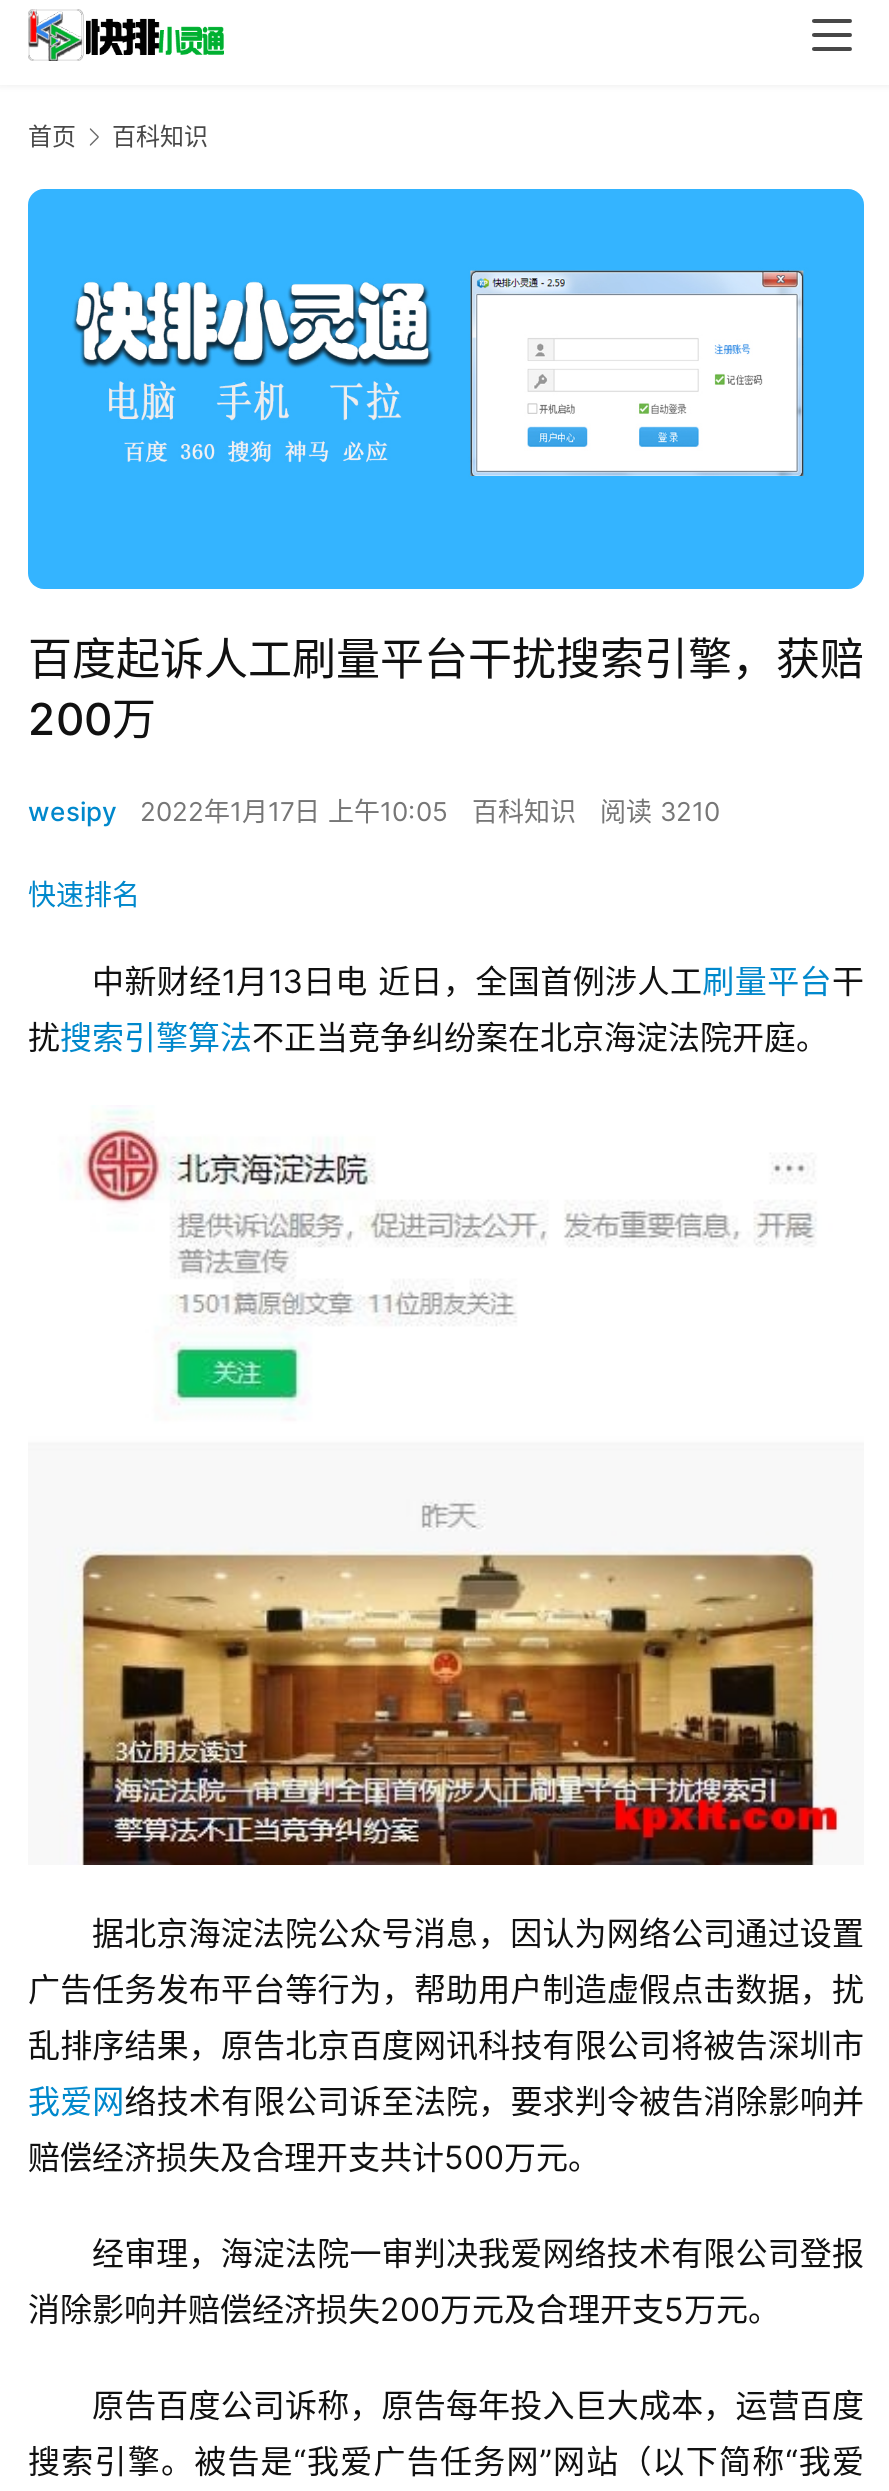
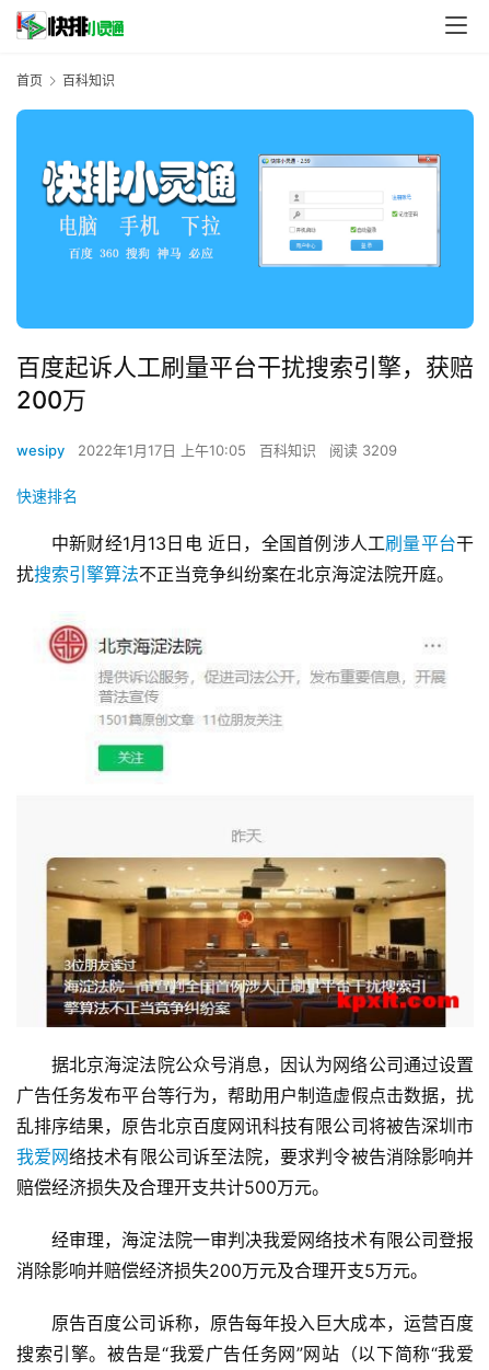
- wesipy 2022年1月17日 上午10:05 百科知识 阅读 3210
+ wesipy 2022年1月17日 上午10:05 百科知识 阅读 3209
